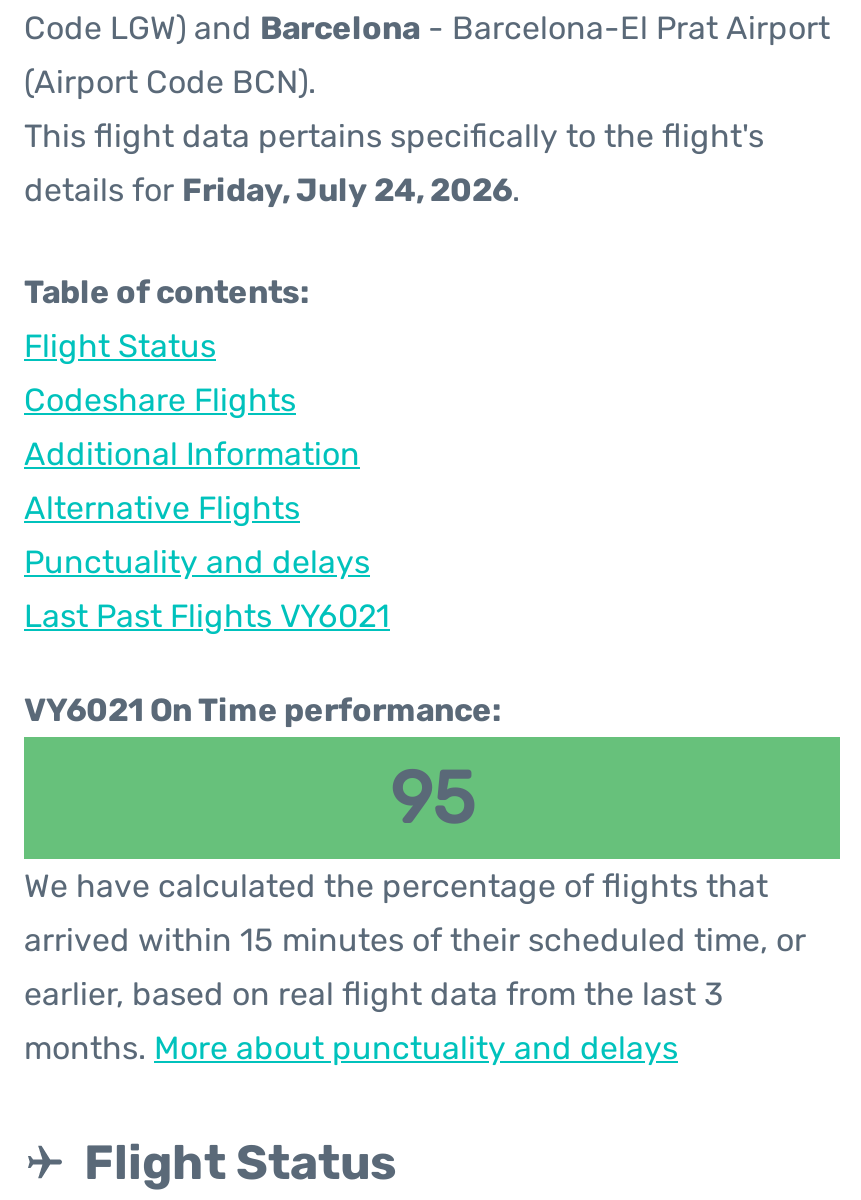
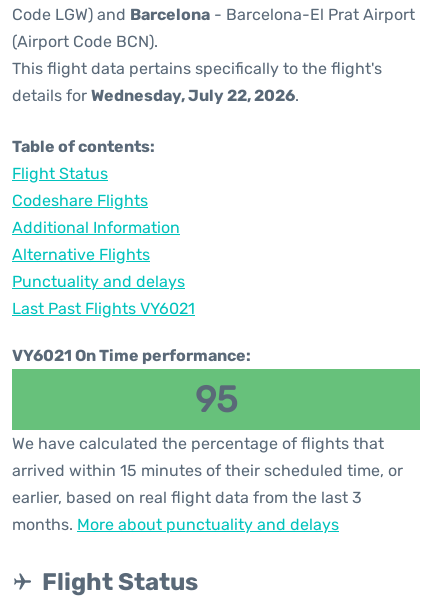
- details for Friday, July 24, 2026.
+ details for Wednesday, July 22, 2026.
